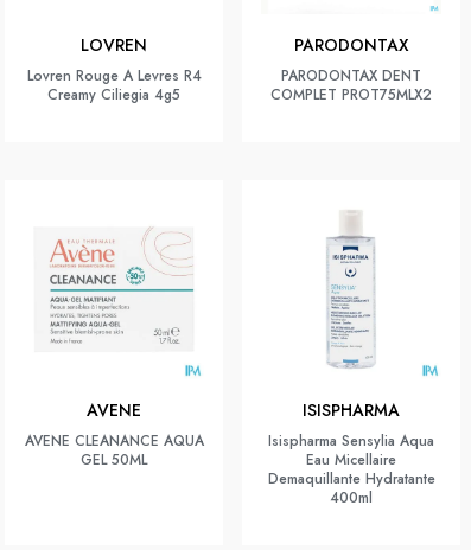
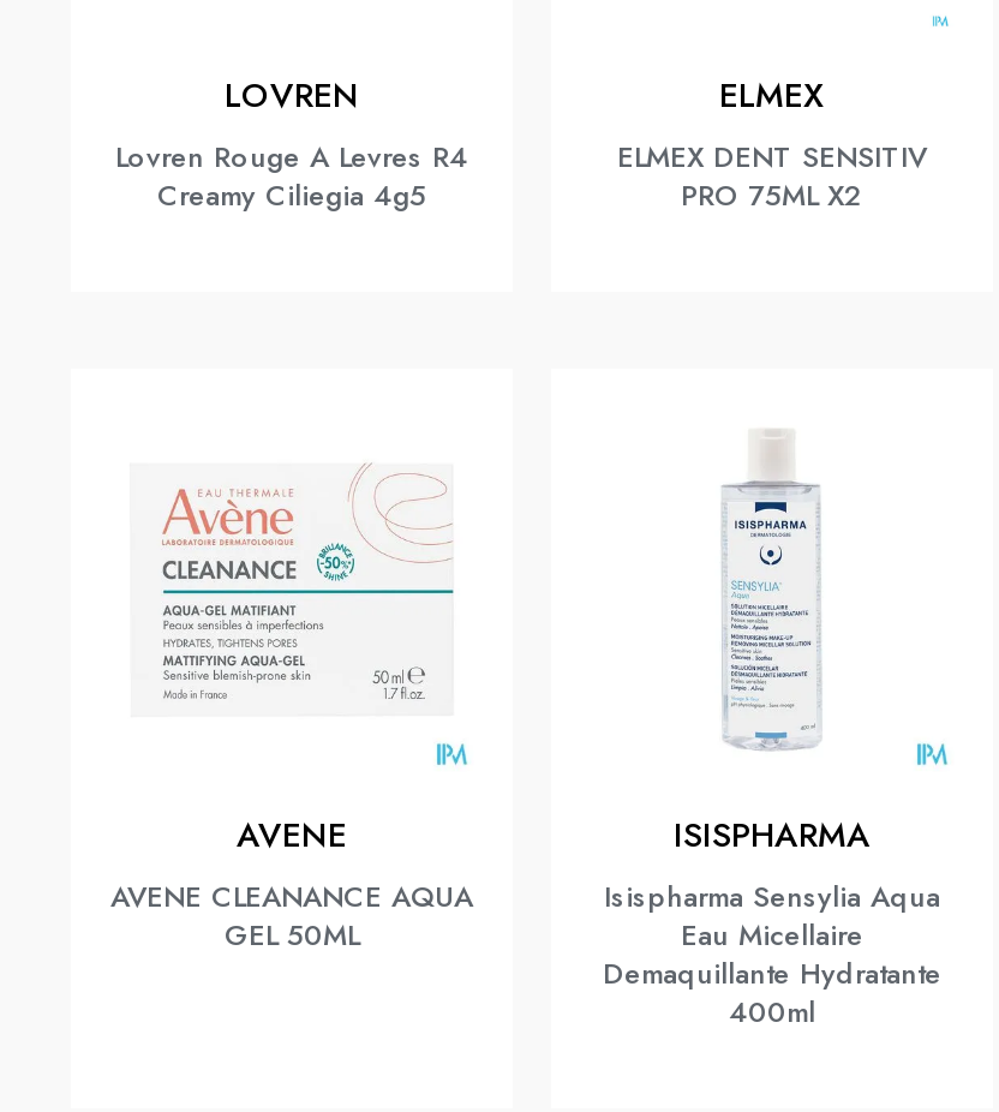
- PARODONTAX
- PARODONTAX DENT
- COMPLET PROT75MLX2
+ ELMEX
+ ELMEX DENT SENSITIV
+ PRO 75ML X2
